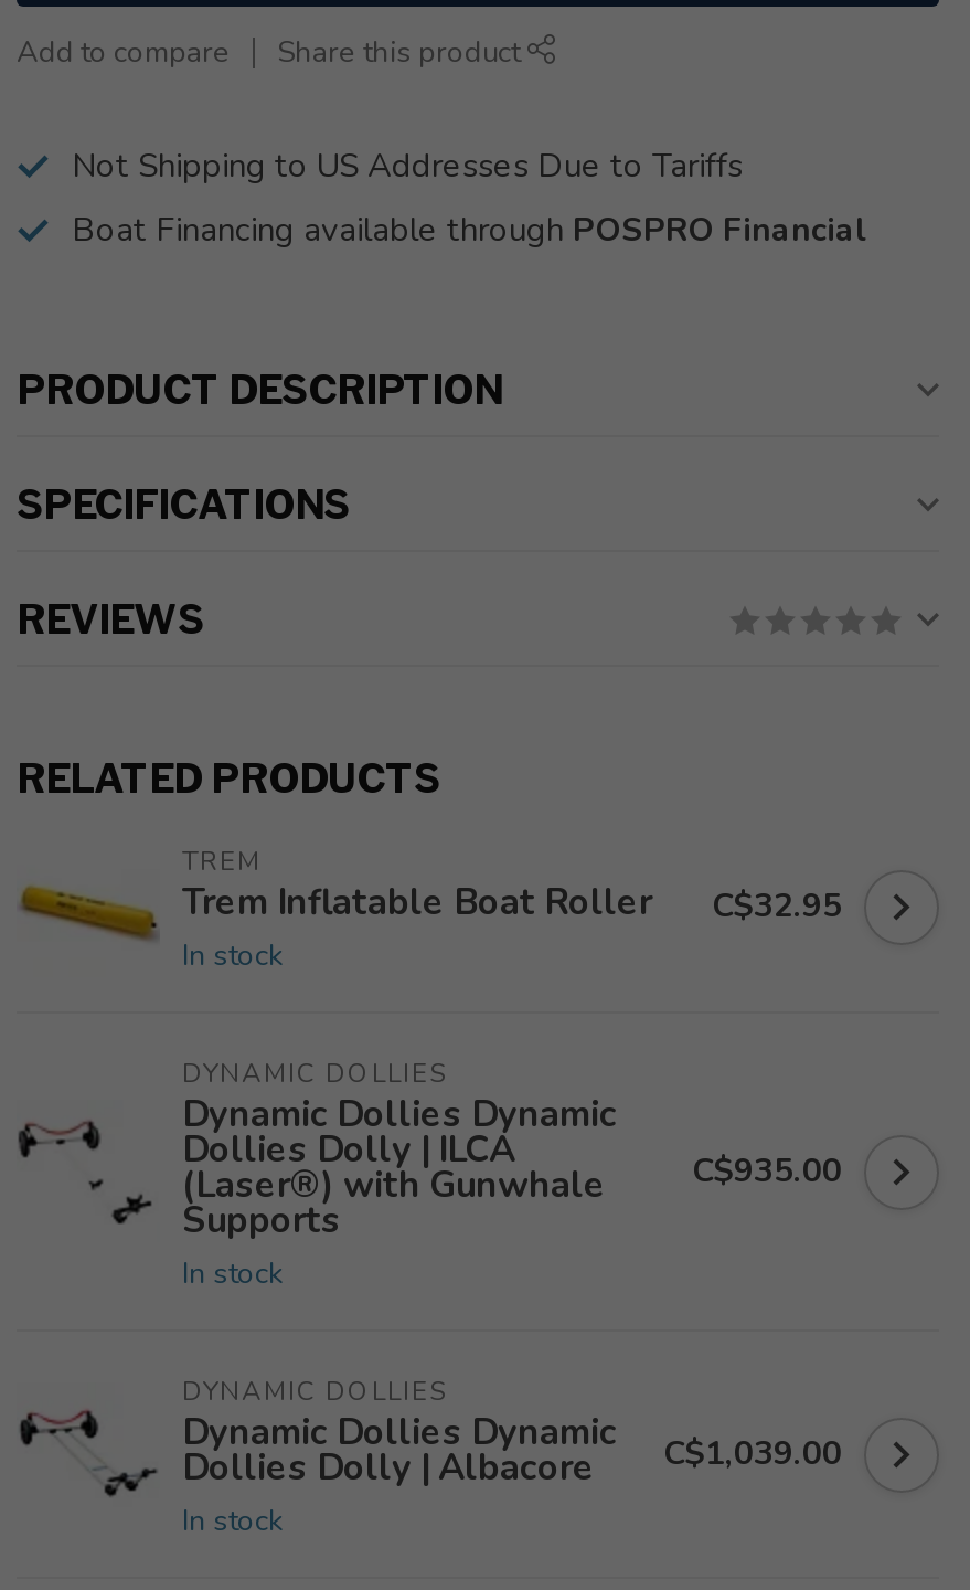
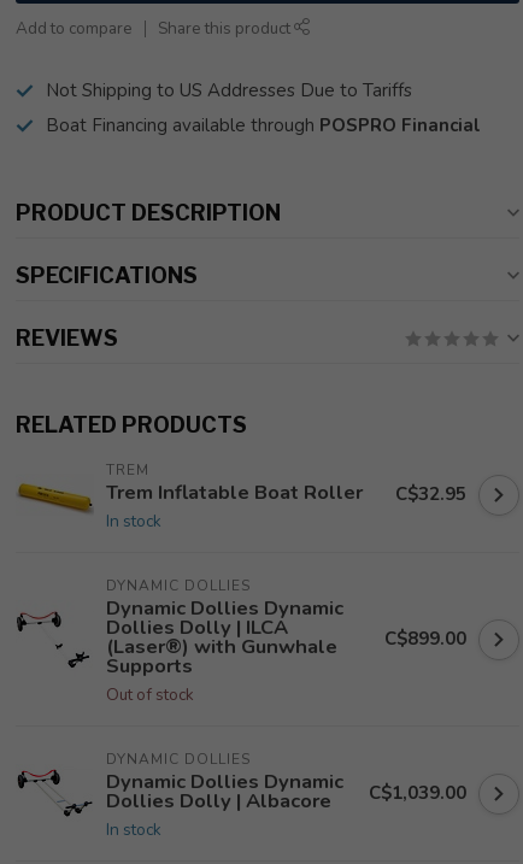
- (Laser®) with Gunwhale C$935.00
+ (Laser®) with Gunwhale C$899.00

- In stock
+ Out of stock
